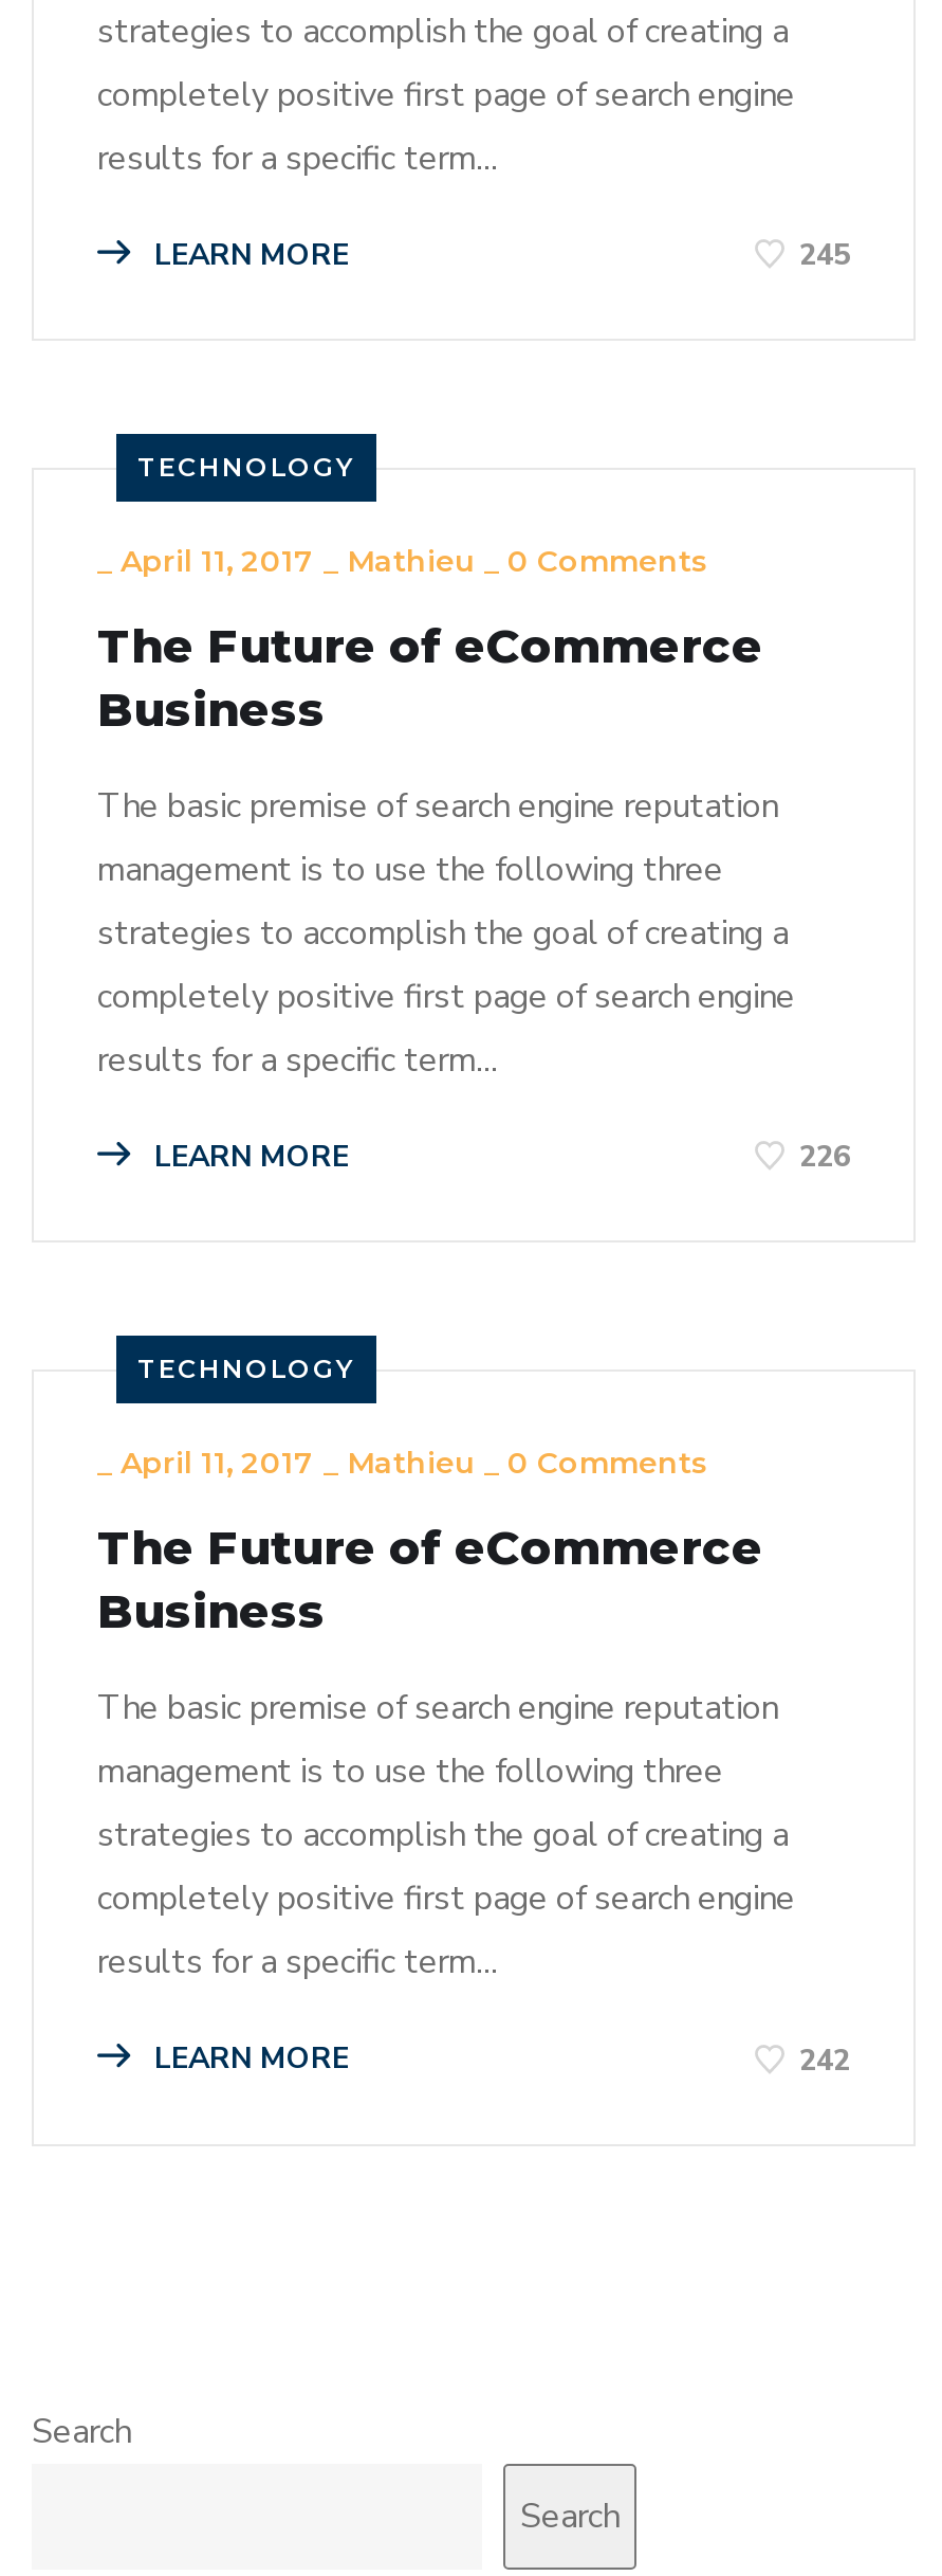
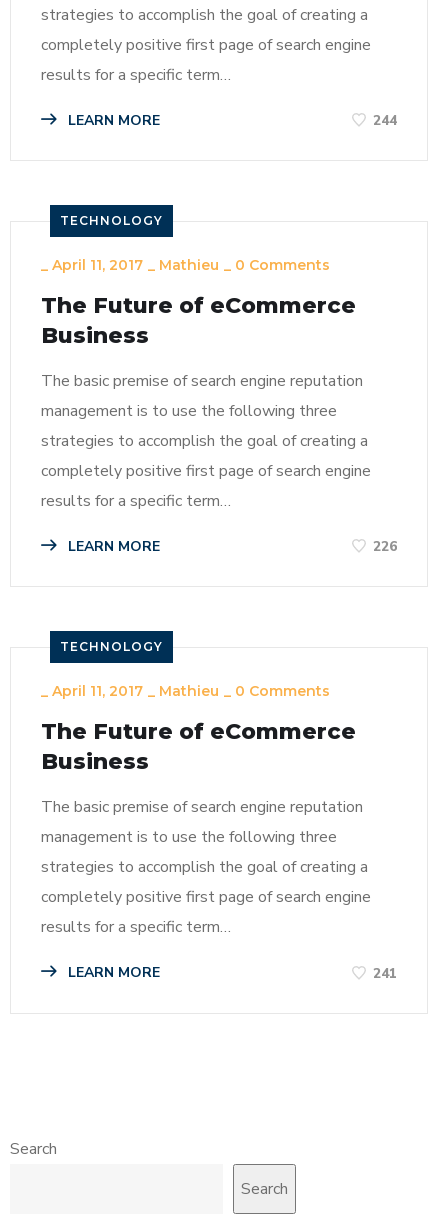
- 245
+ 244

- 242
+ 241
